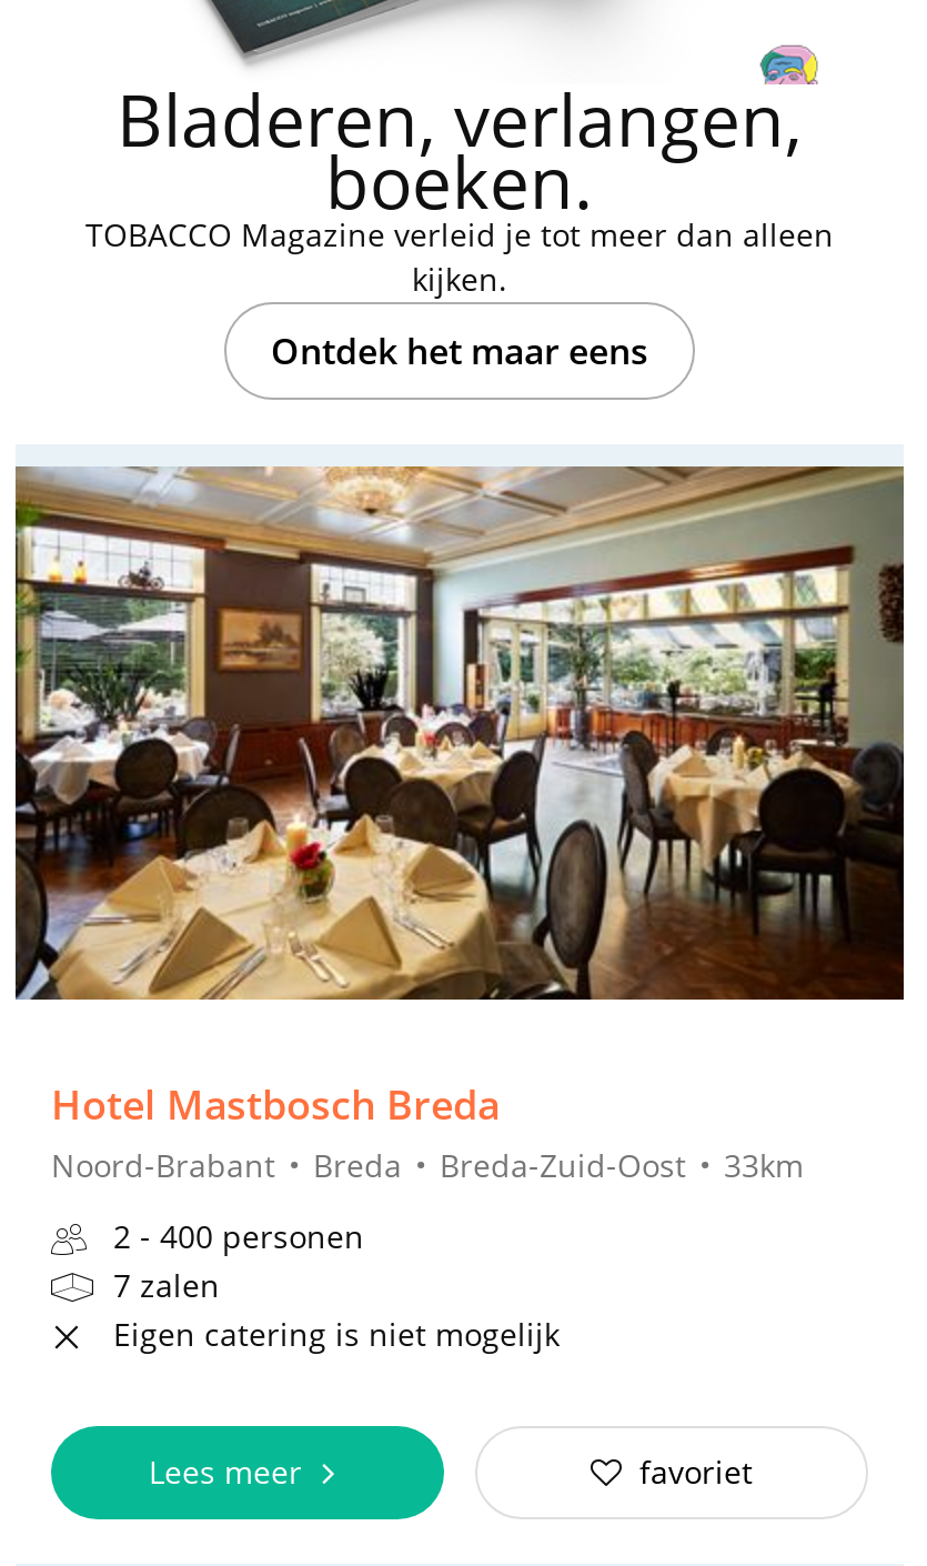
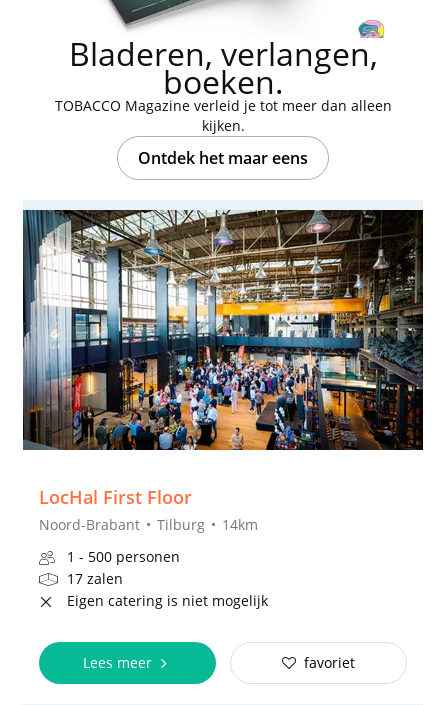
- [image]
- Hotel Mastbosch Breda
+ [image]
+ LocHal First Floor

- Breda
- Breda-Zuid-Oost
- 33km
+ Tilburg
+ 14km

- 2 - 400 personen
- 7 zalen
+ 1 - 500 personen
+ 17 zalen
